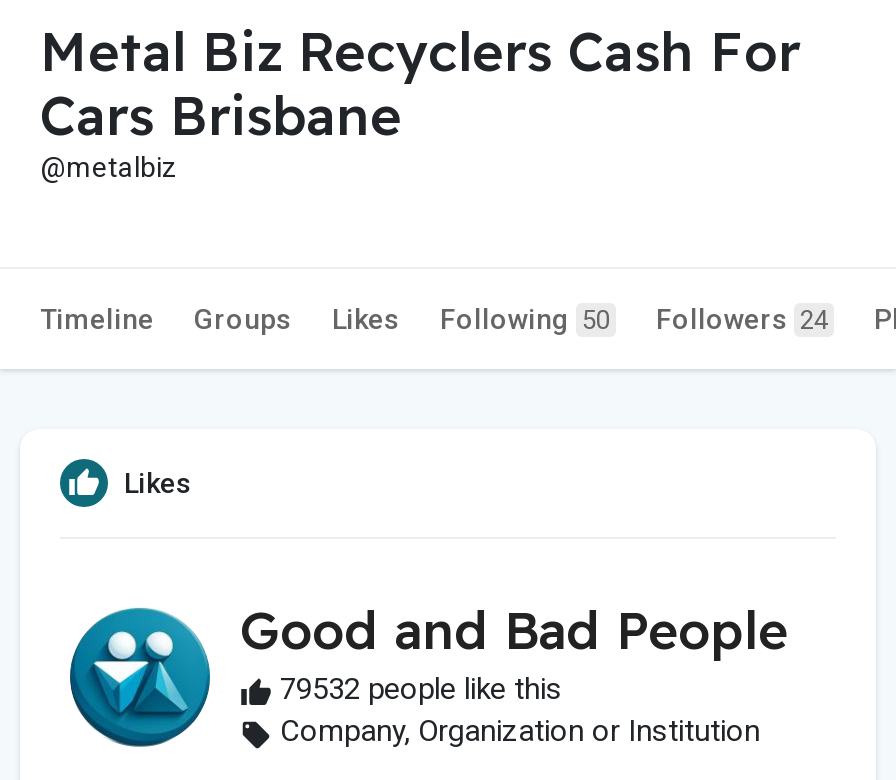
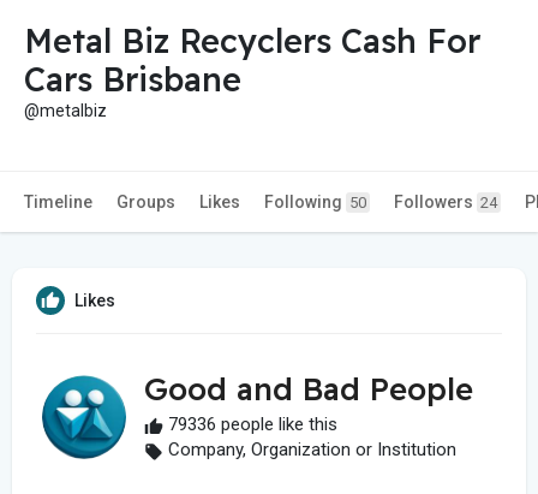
- 79532 people like this
+ 79336 people like this
